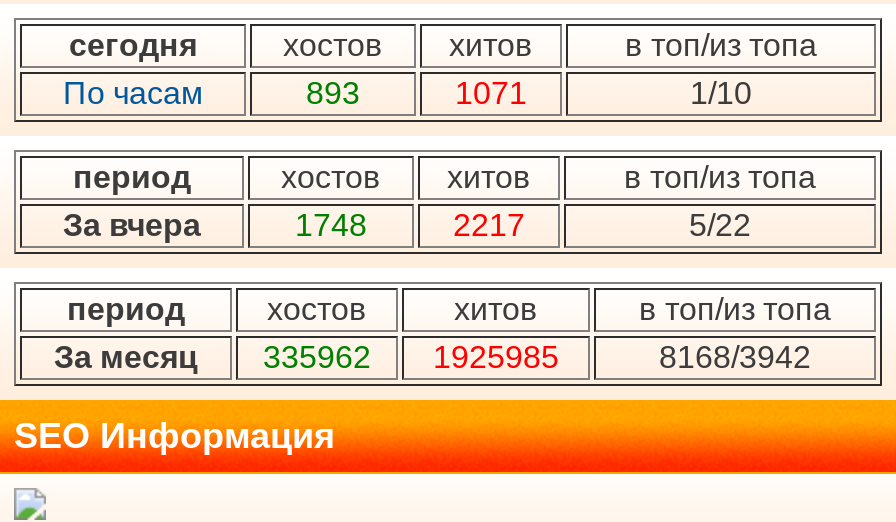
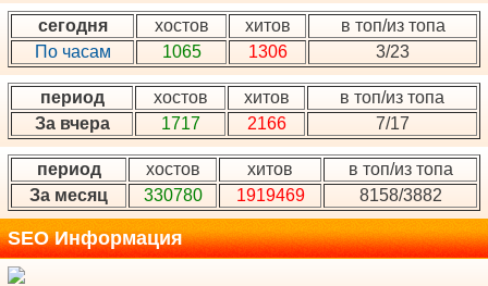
- 893
+ 1065

- 1071
+ 1306

- 1/10
+ 3/23

- 1748
+ 1717

- 2217
+ 2166

- 5/22
+ 7/17

- 335962
+ 330780

- 1925985
+ 1919469

- 8168/3942
+ 8158/3882
